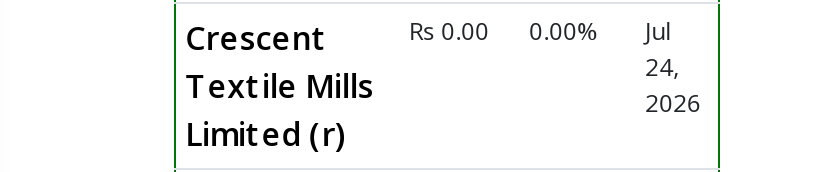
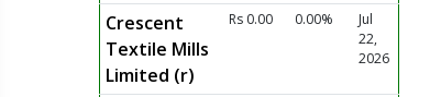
- 24,
+ 22,
